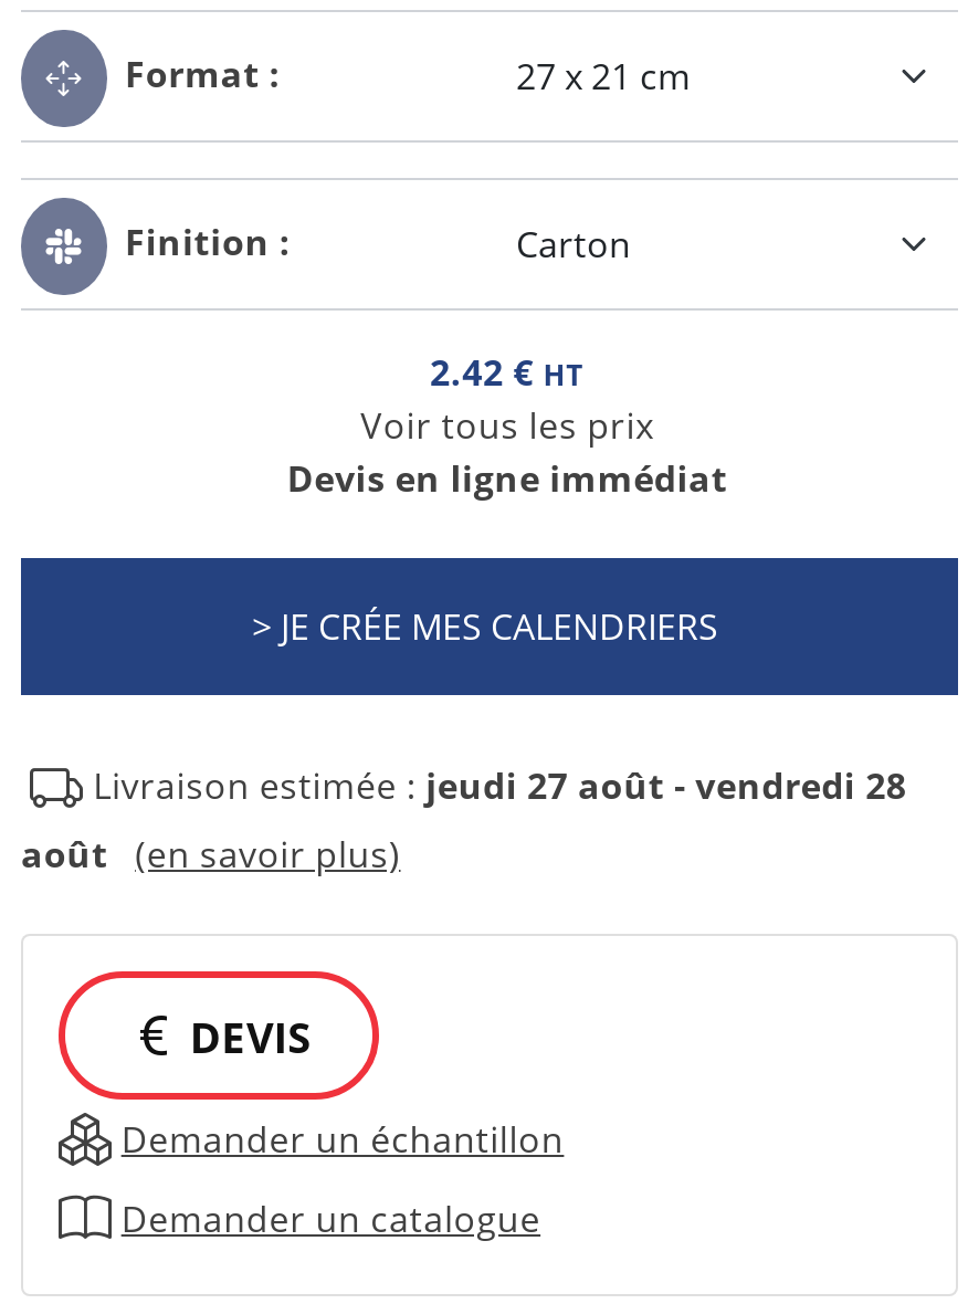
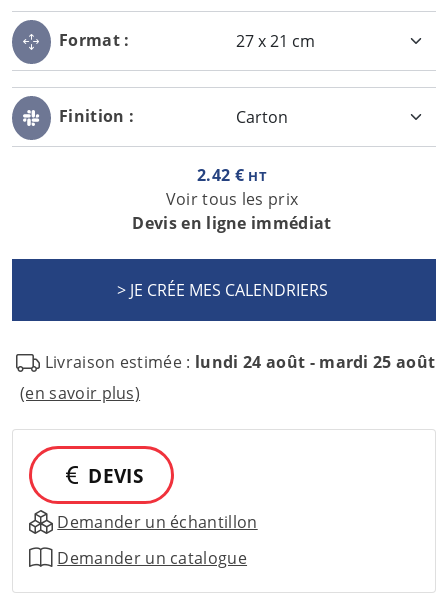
- Livraison estimée : jeudi 27 août - vendredi 28
- août (en savoir plus)
+ Livraison estimée : lundi 24 août - mardi 25 août
+ (en savoir plus)
